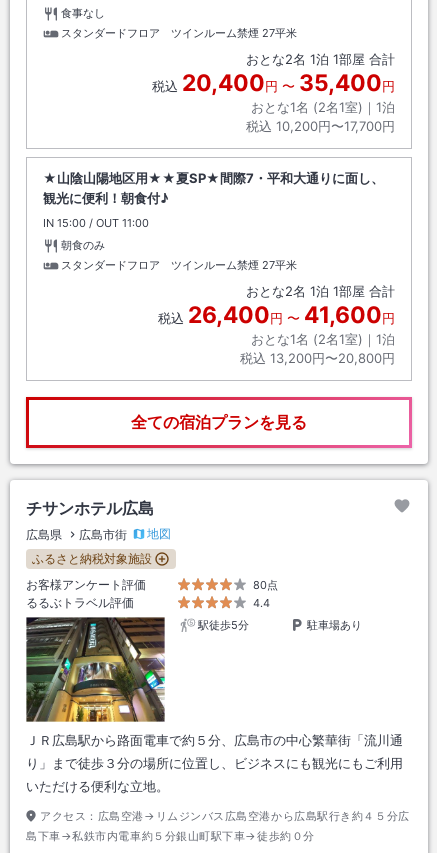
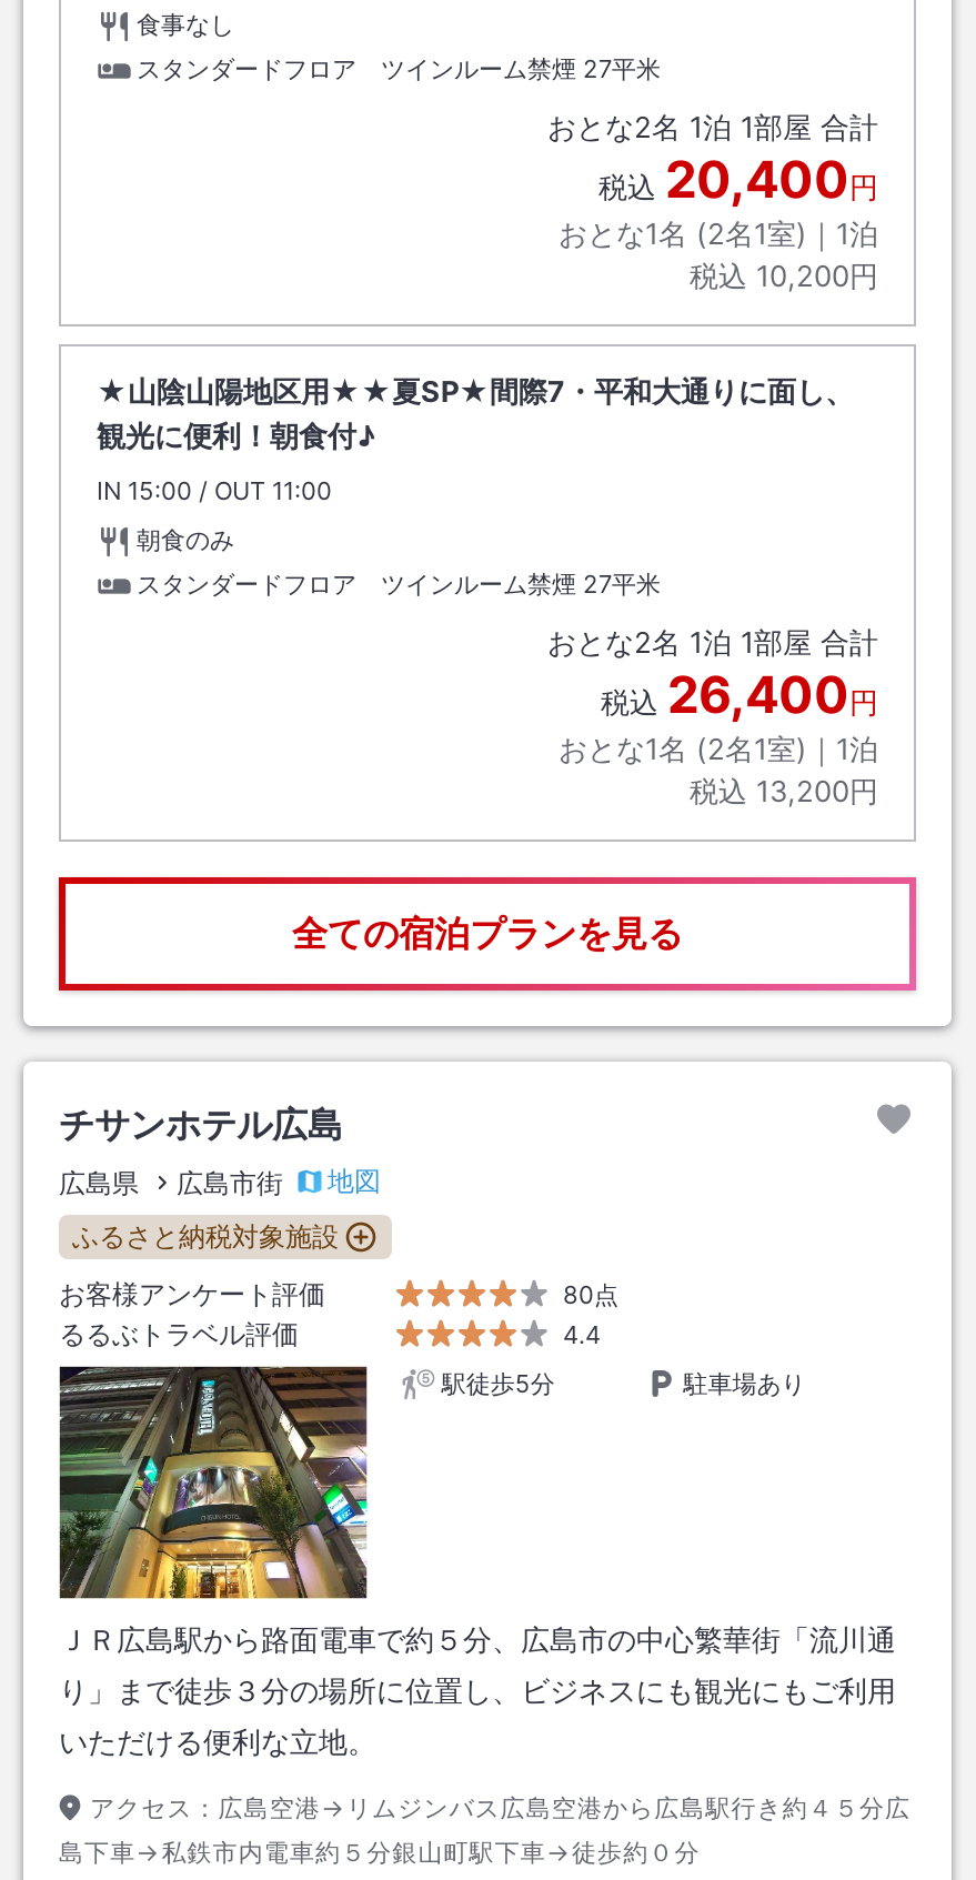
- 税込20,400円〜35,400円
+ 税込20,400円

- 税込 10,200円〜17,700円
+ 税込 10,200円

- 税込26,400円〜41,600円
+ 税込26,400円

- 税込 13,200円〜20,800円
+ 税込 13,200円
